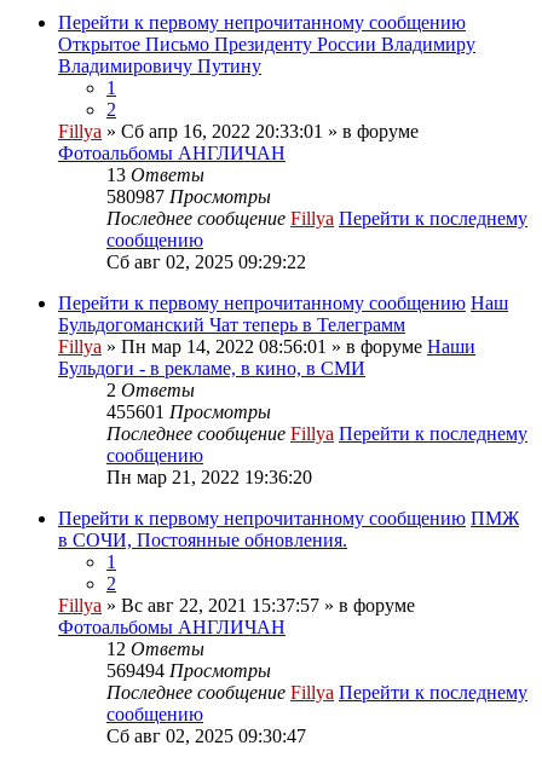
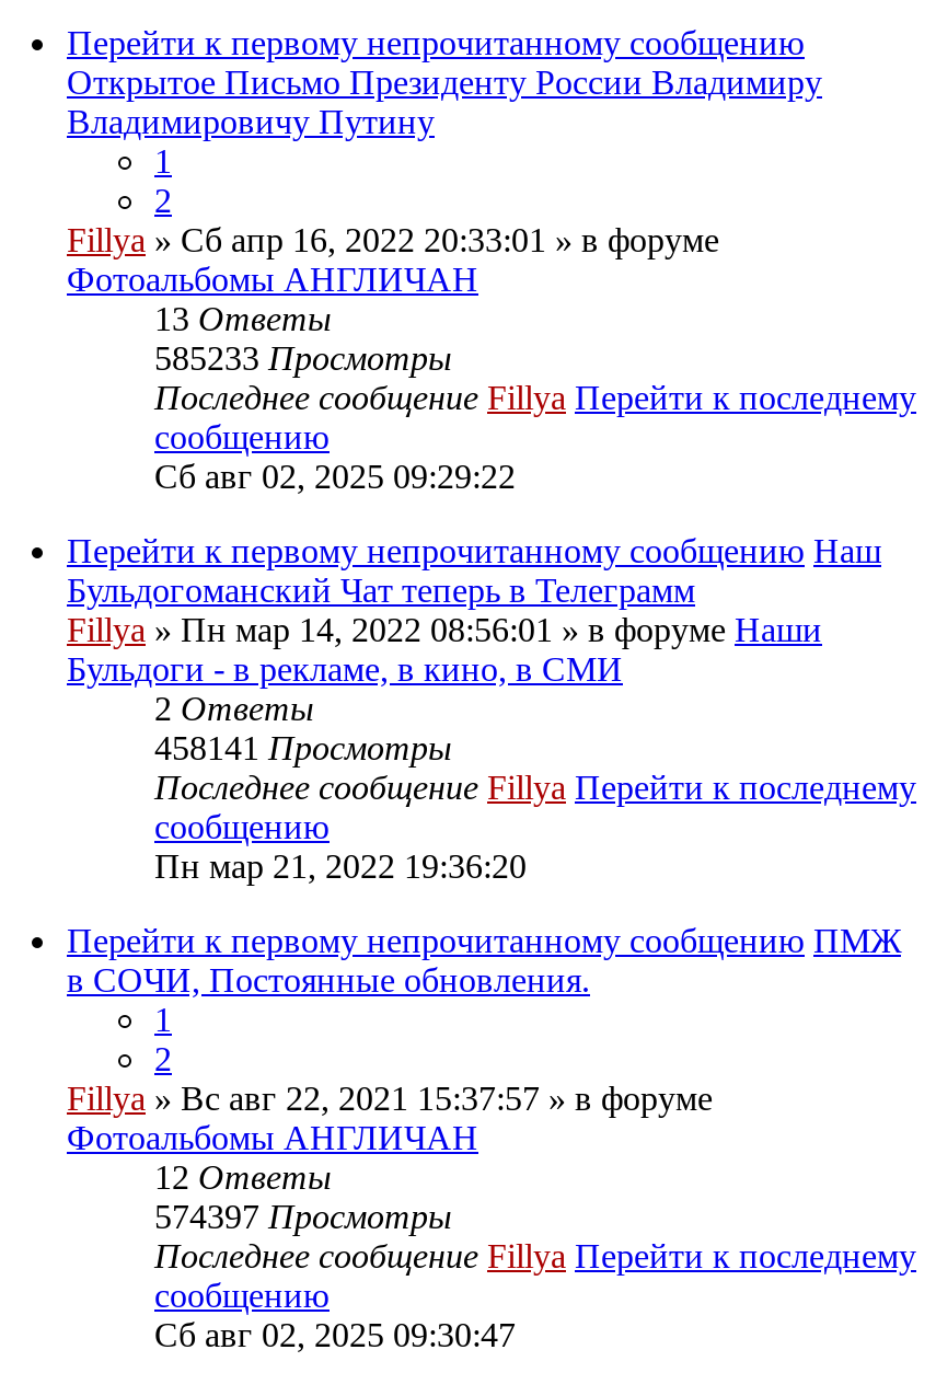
- 580987 Просмотры
+ 585233 Просмотры

- 455601 Просмотры
+ 458141 Просмотры

- 569494 Просмотры
+ 574397 Просмотры
